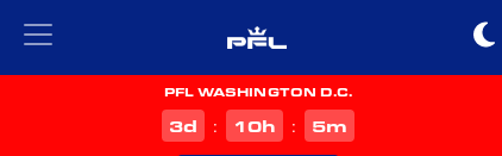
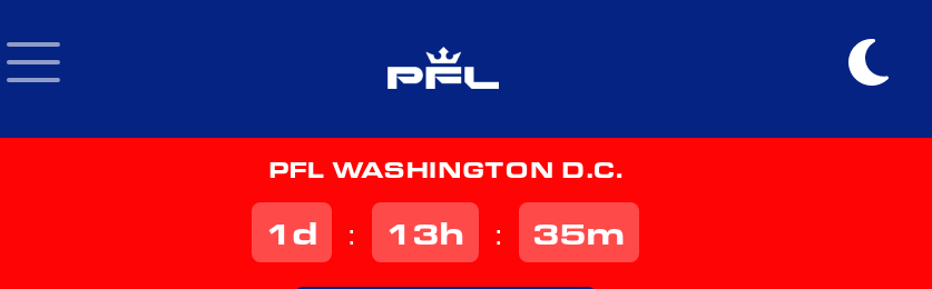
- 3 d
+ 1 d

- 10h
+ 13h

- 5m
+ 35m
